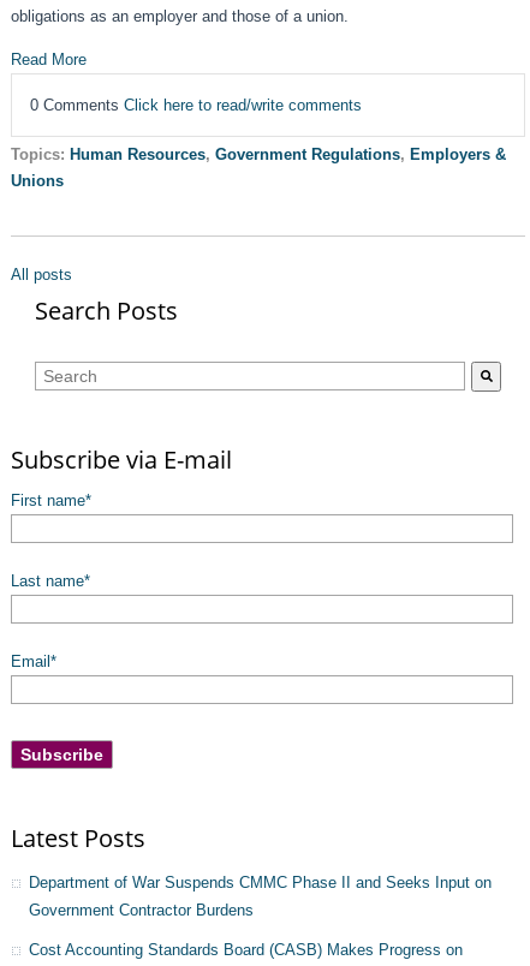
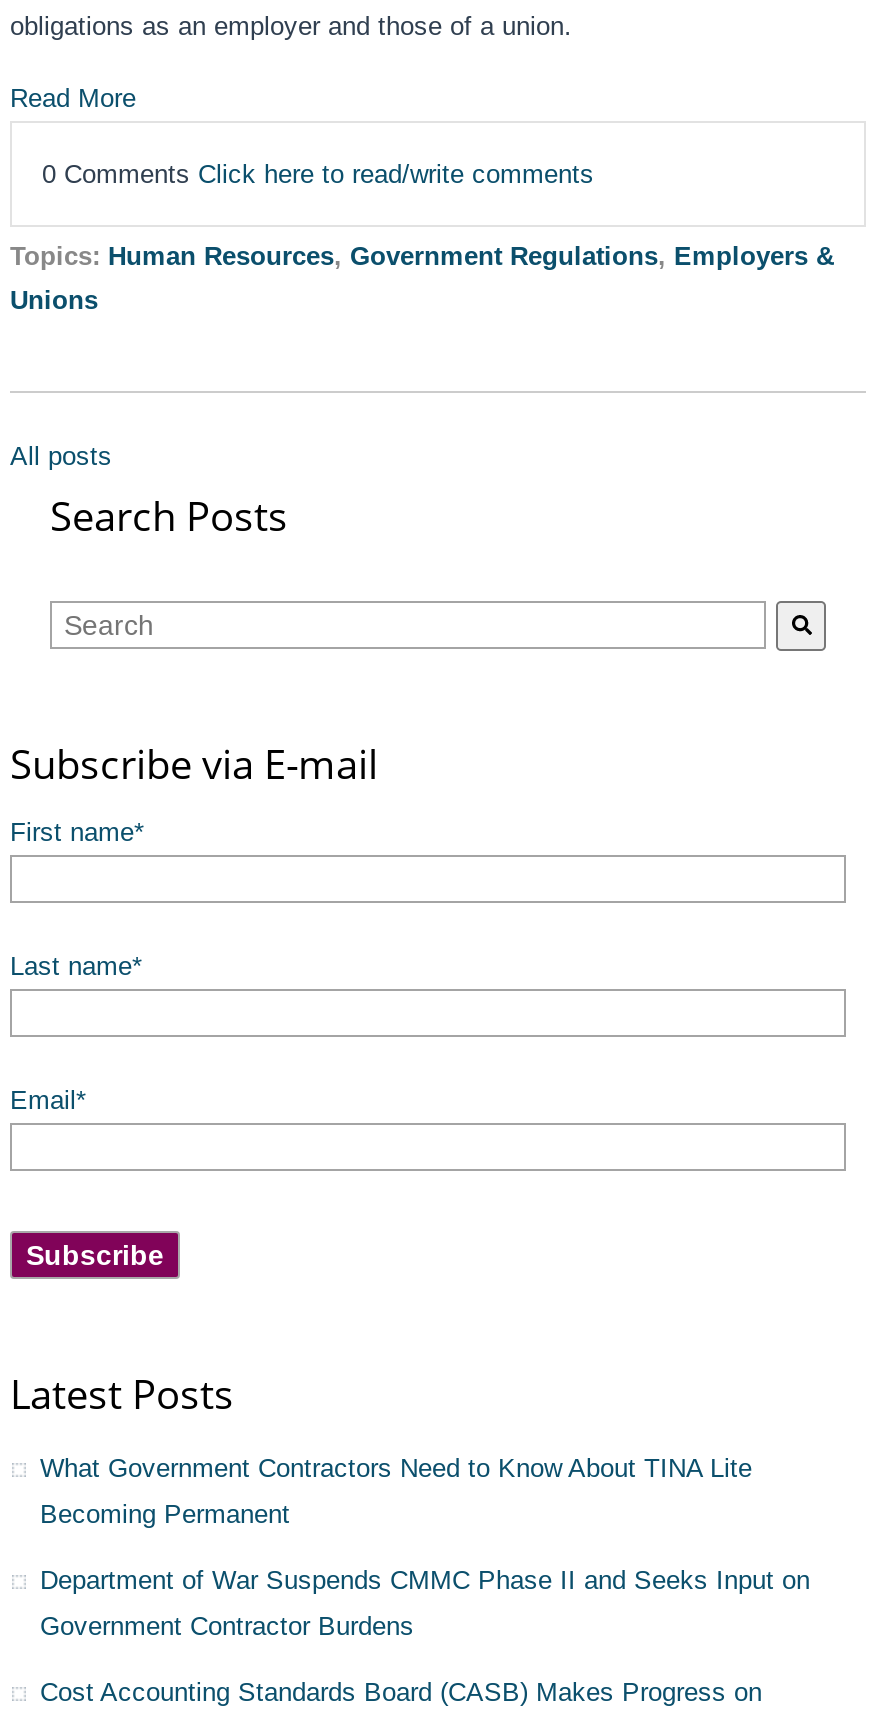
+ What Government Contractors Need to Know About TINA Lite
+ Becoming Permanent
